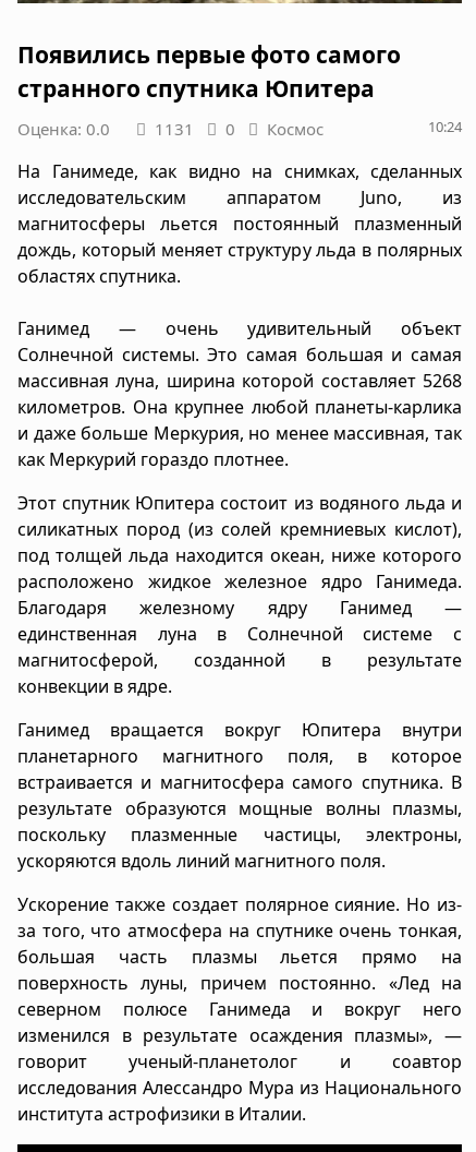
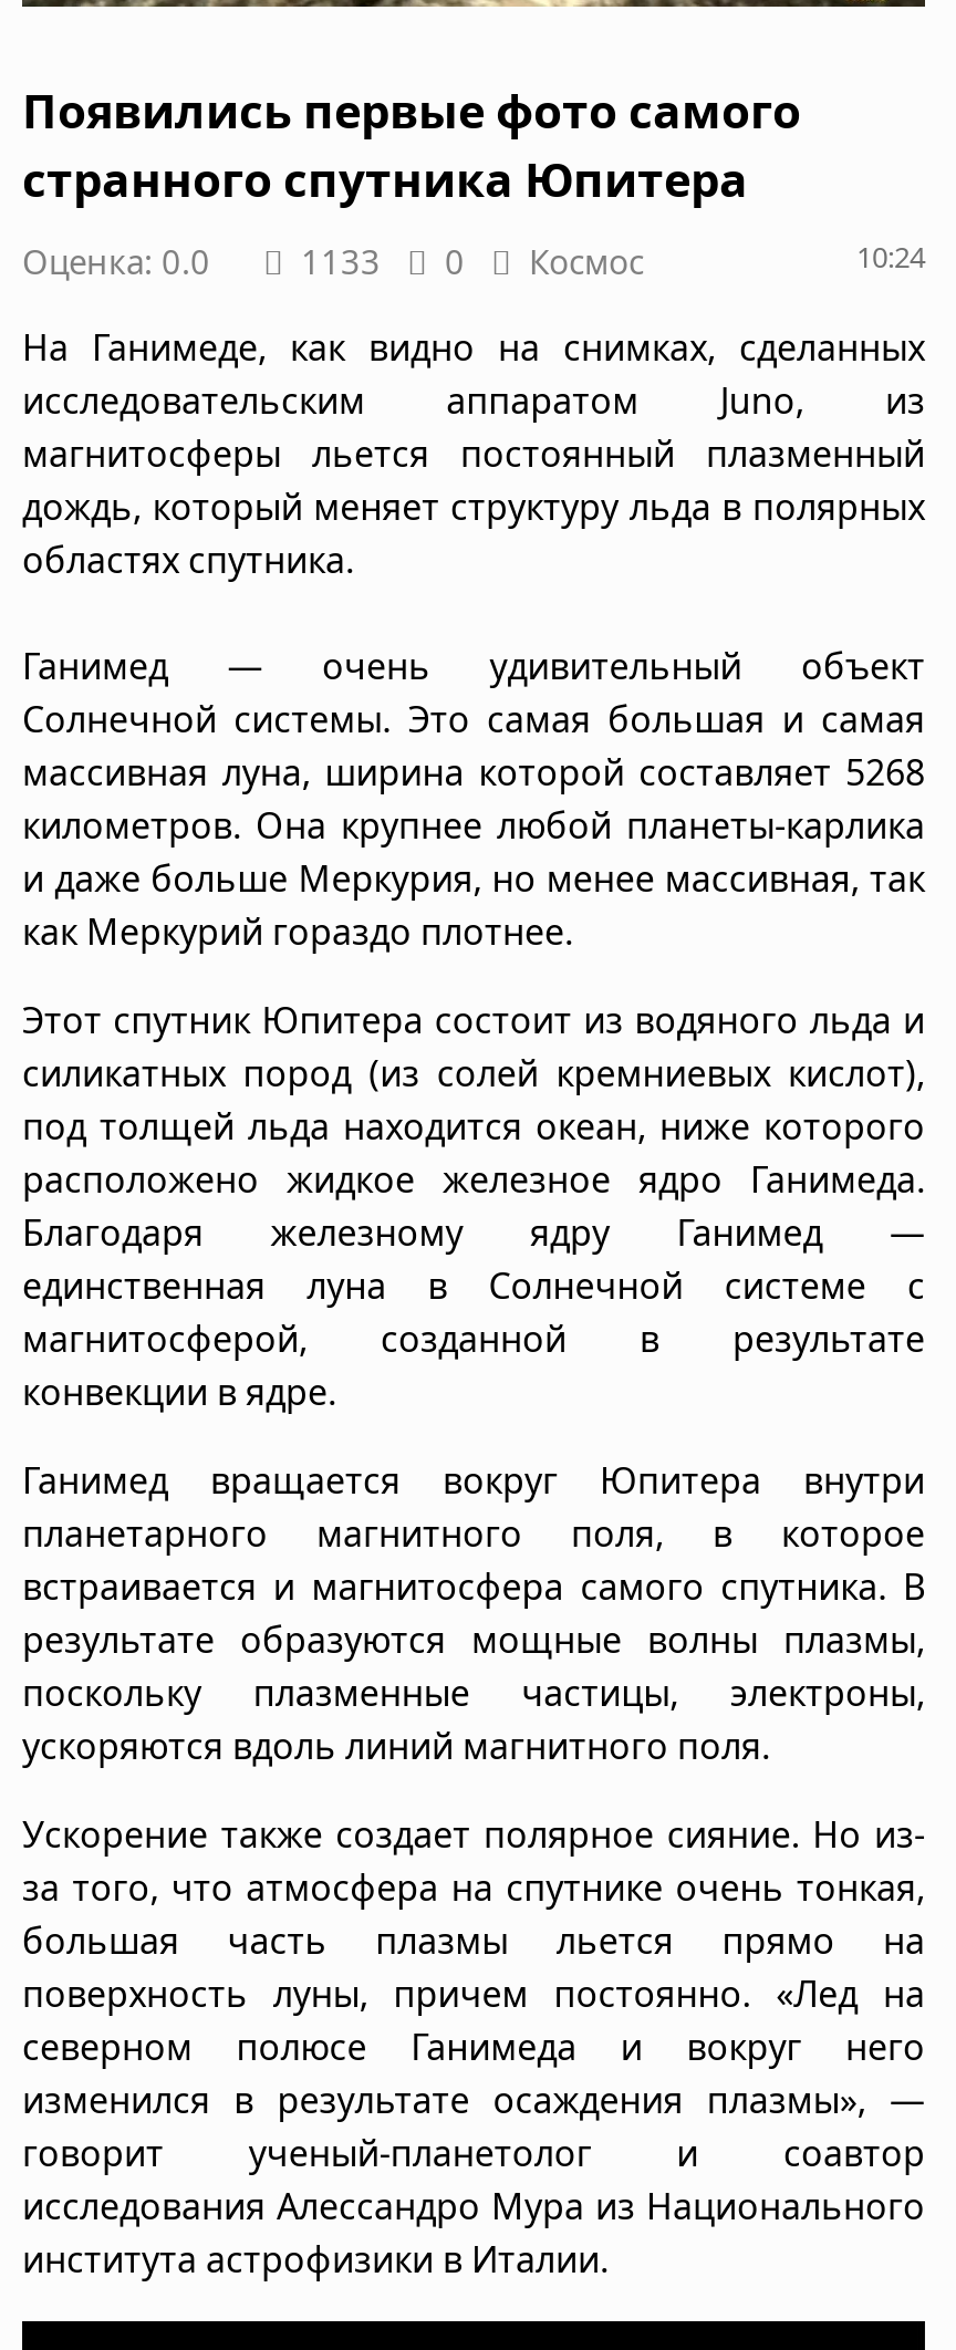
- Оценка: 0.0 1131 0 Космос
+ Оценка: 0.0 1133 0 Космос
